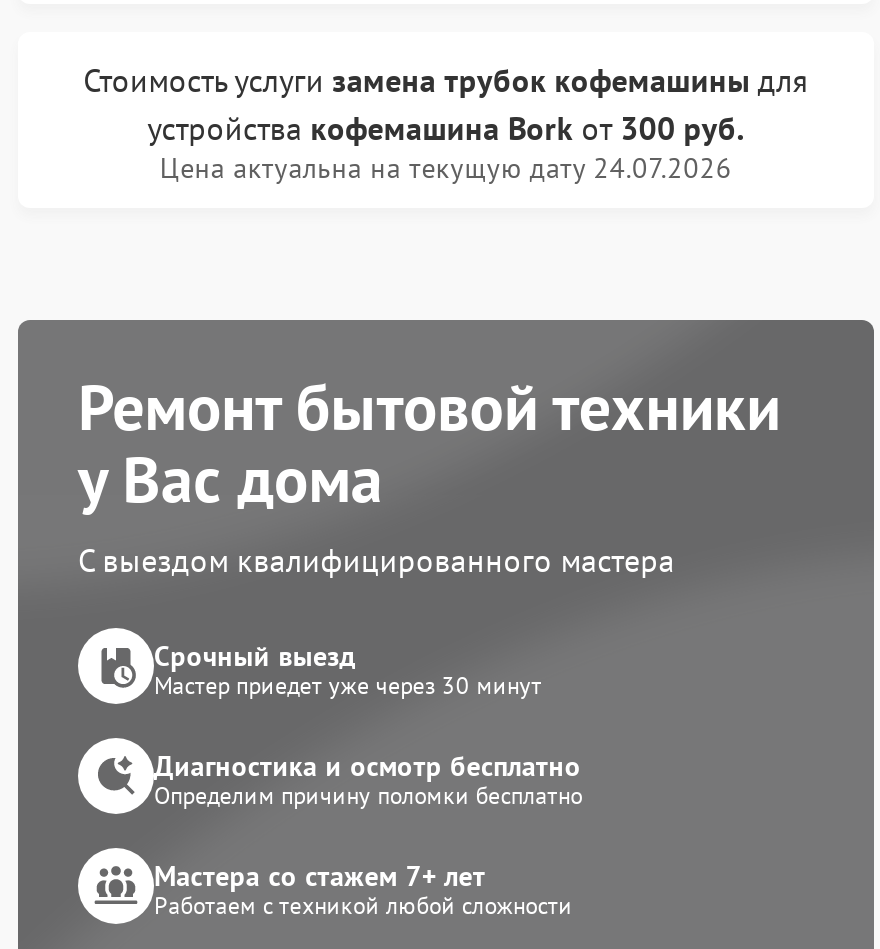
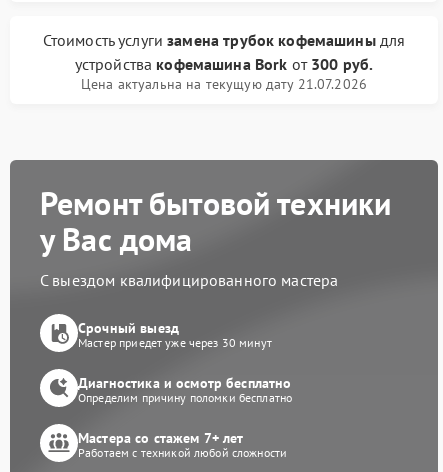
- Цена актуальна на текущую дату 24.07.2026
+ Цена актуальна на текущую дату 21.07.2026
